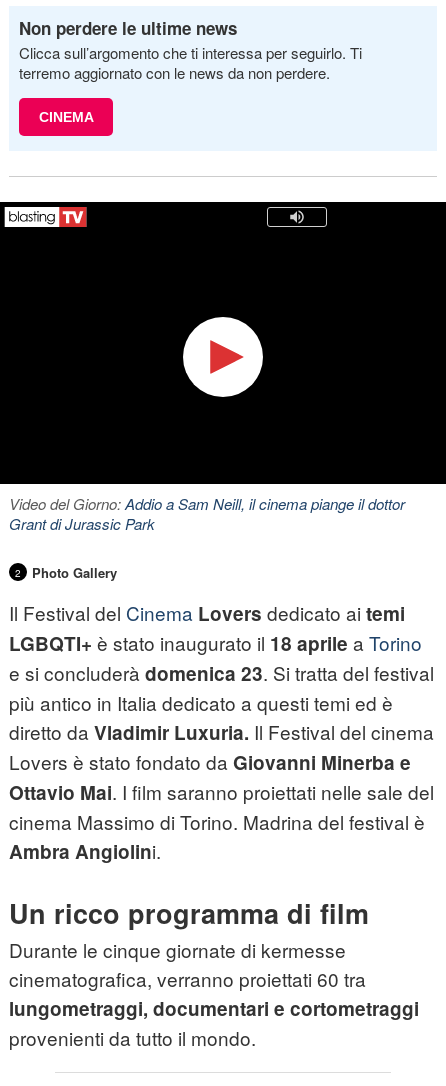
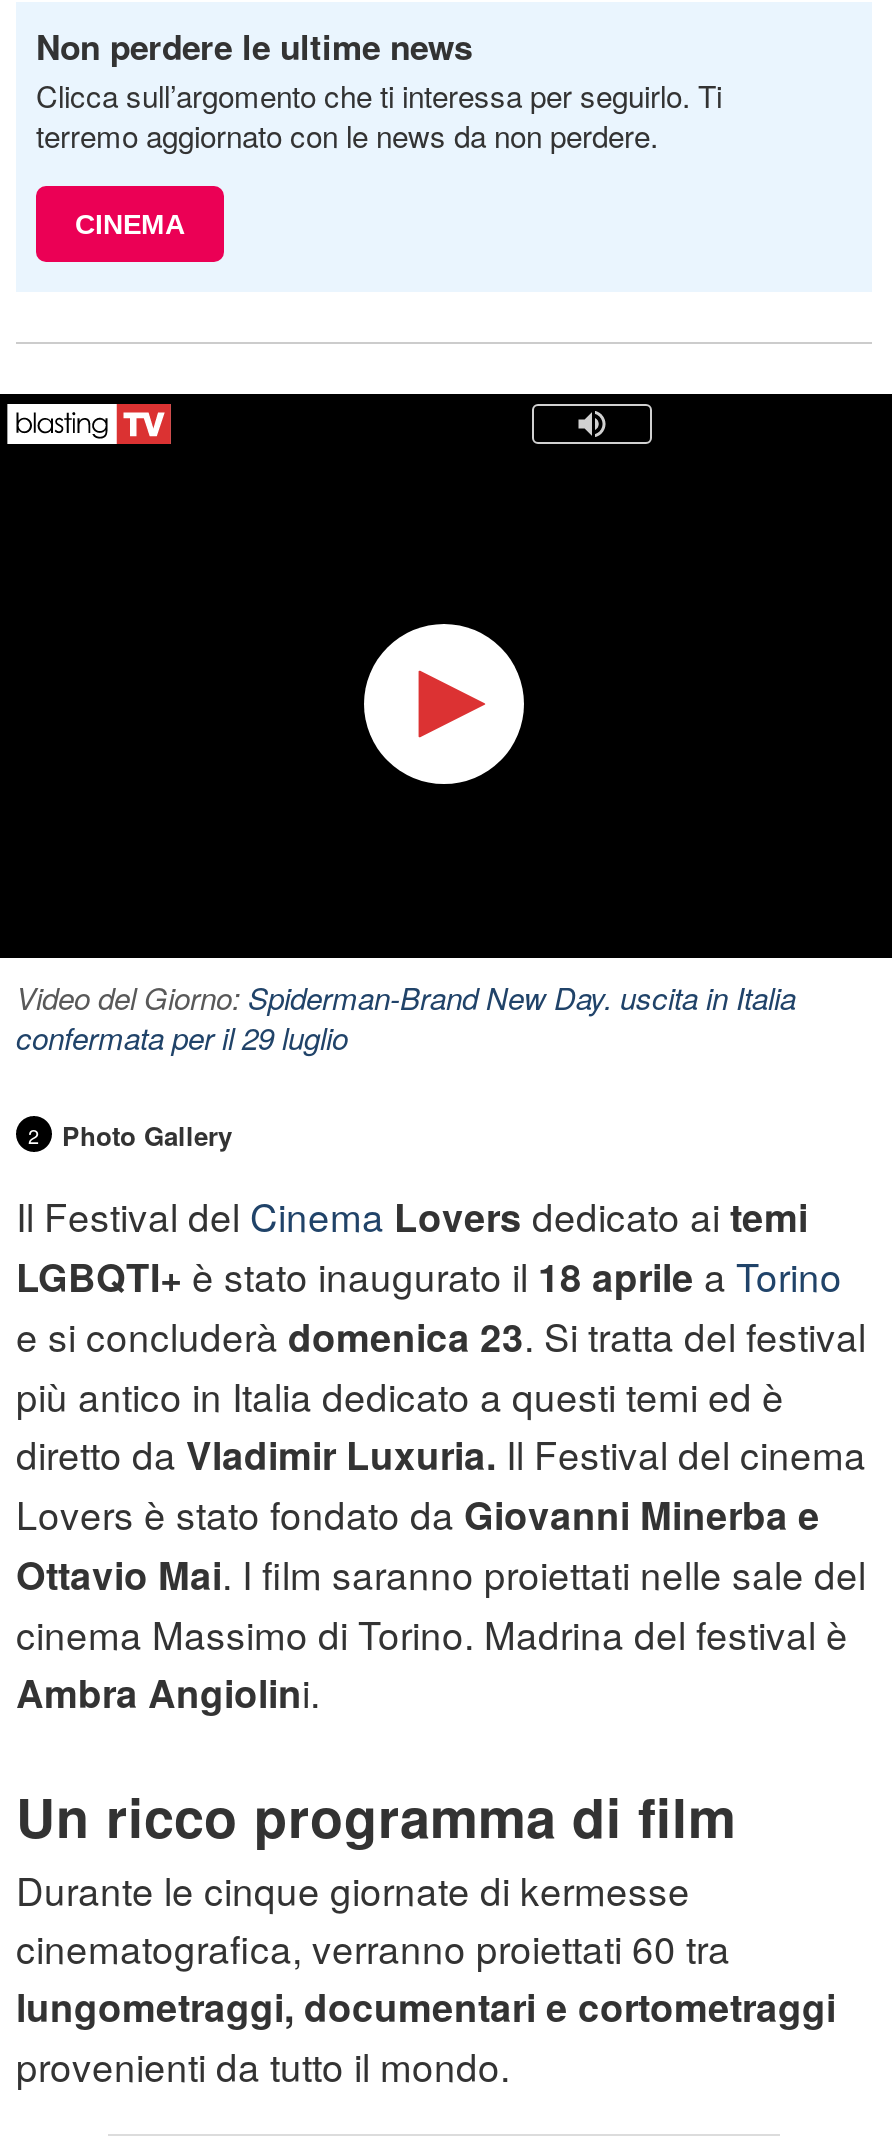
- Video del Giorno: Addio a Sam Neill, il cinema piange il dottor
- Grant di Jurassic Park
+ Video del Giorno: Spiderman-Brand New Day. uscita in Italia
+ confermata per il 29 luglio
